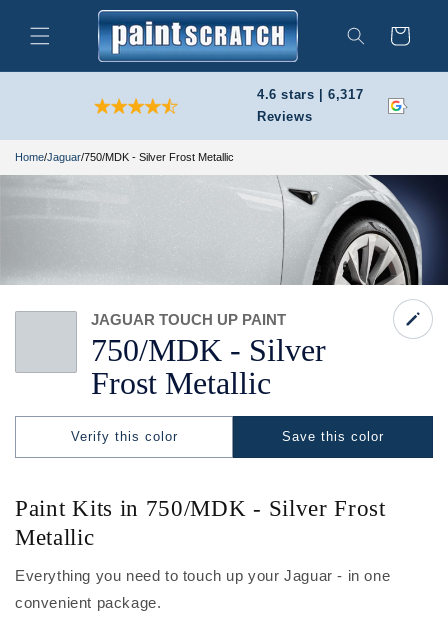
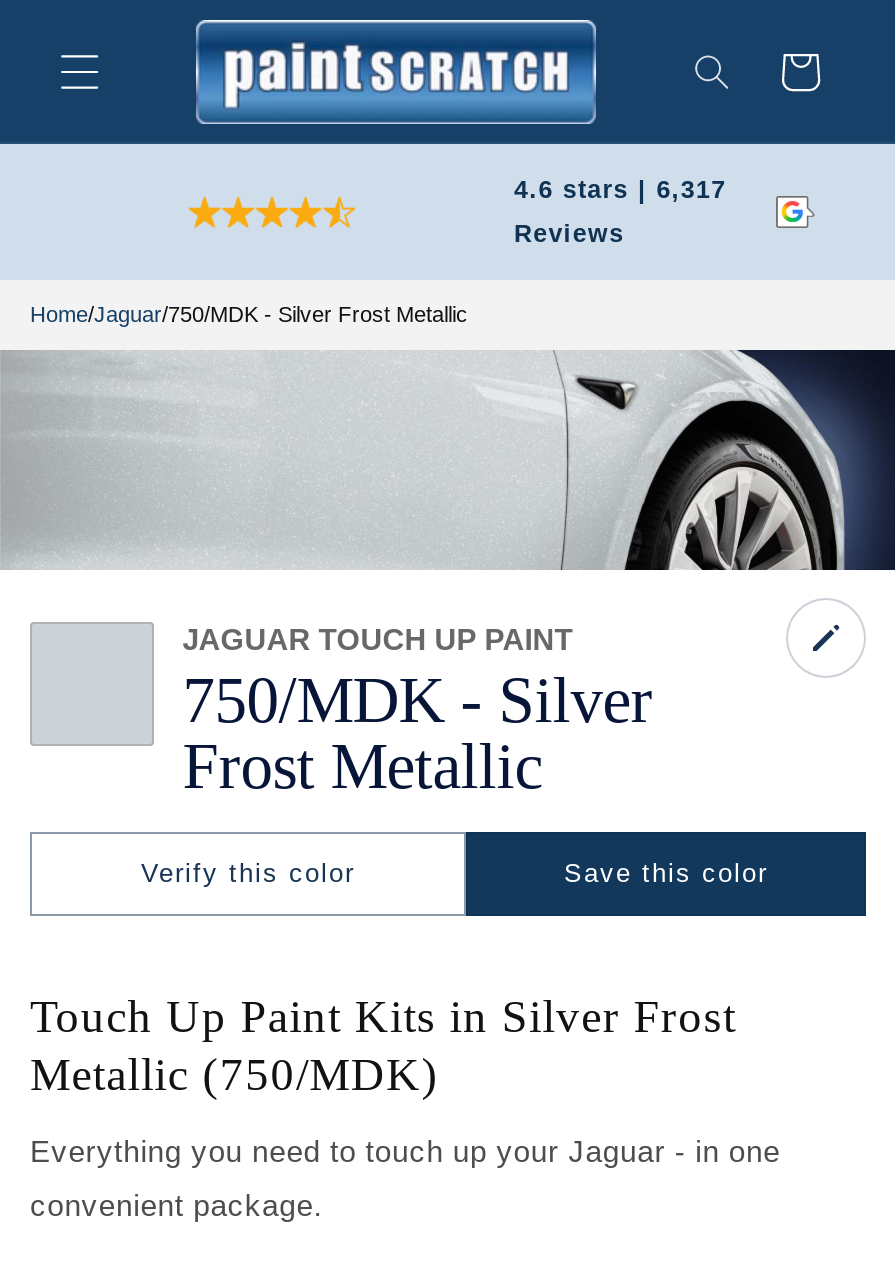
- Paint Kits in 750/MDK - Silver Frost
- Metallic
+ Touch Up Paint Kits in Silver Frost
+ Metallic (750/MDK)
